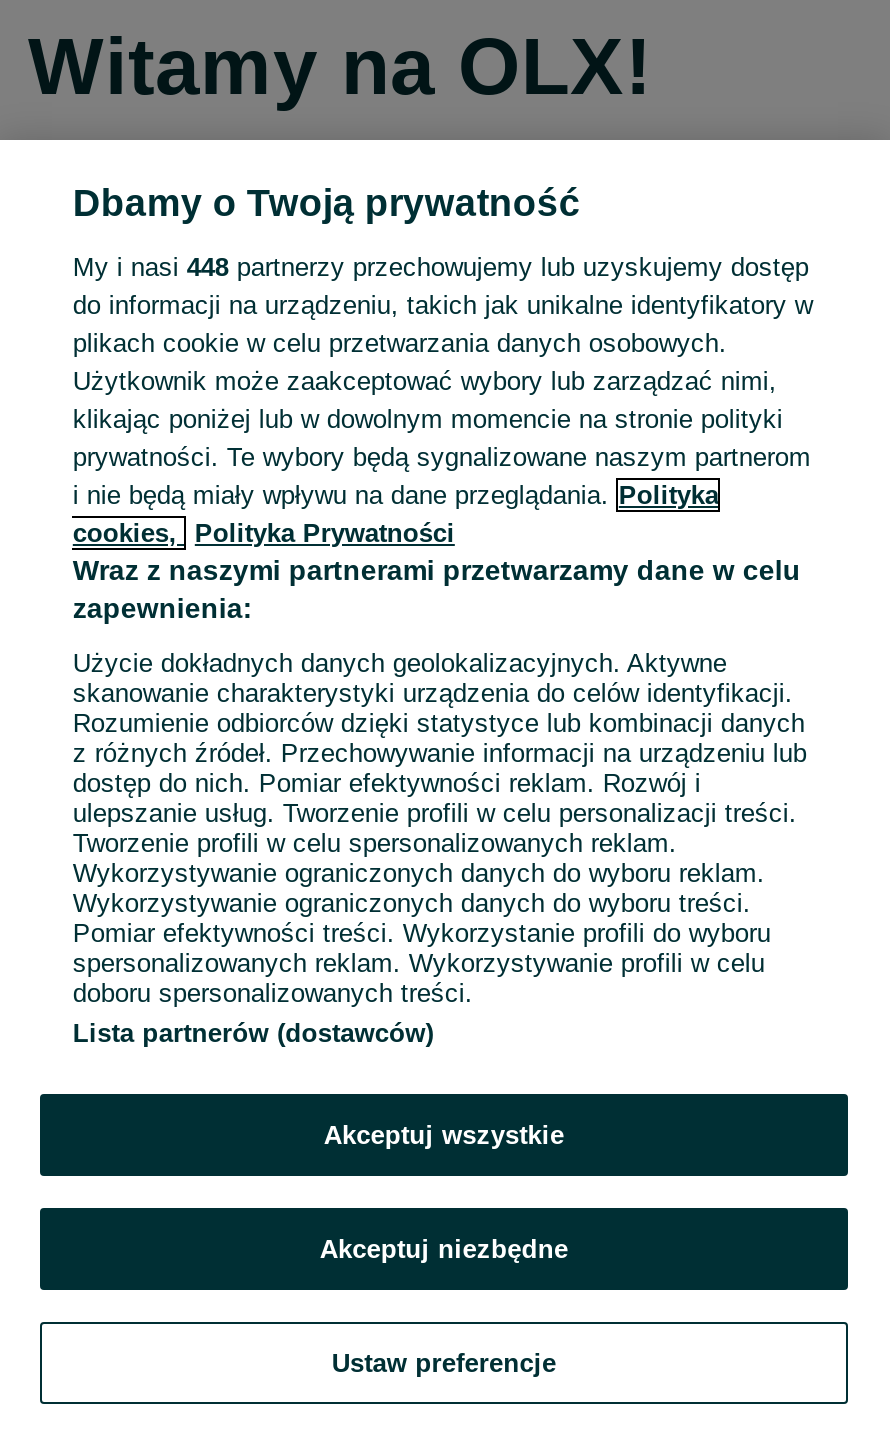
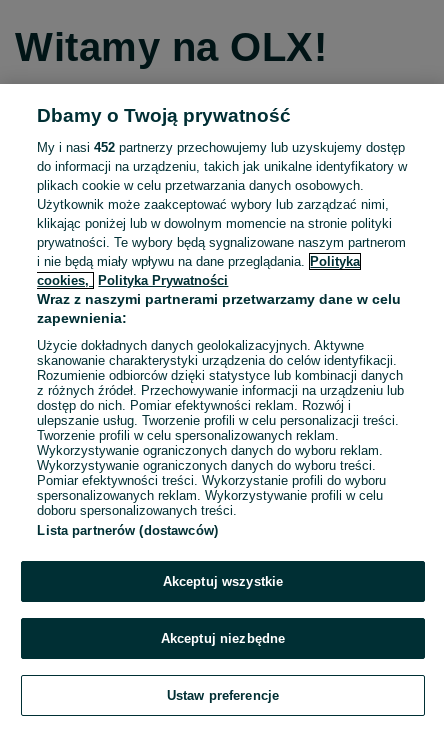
- My i nasi 448 partnerzy przechowujemy lub uzyskujemy dostęp
+ My i nasi 452 partnerzy przechowujemy lub uzyskujemy dostęp
